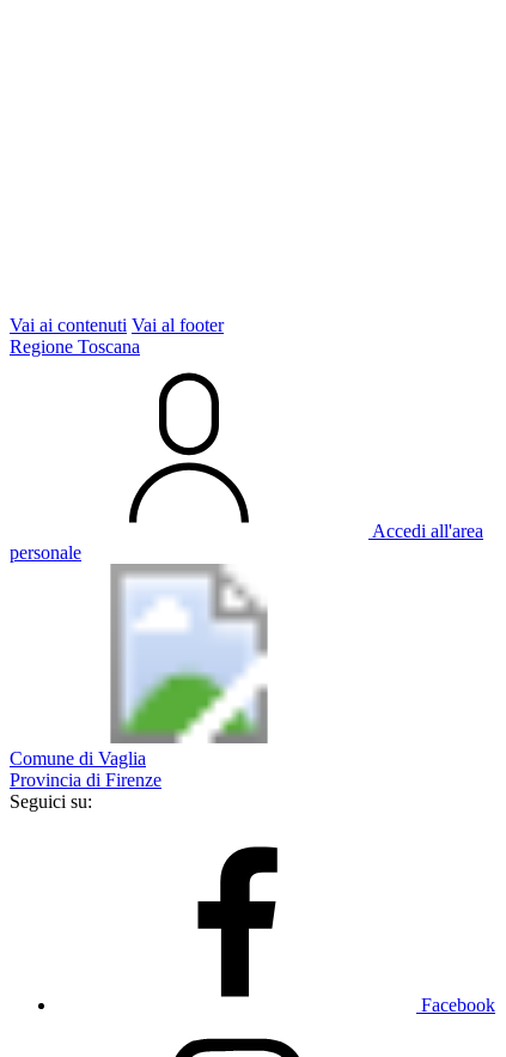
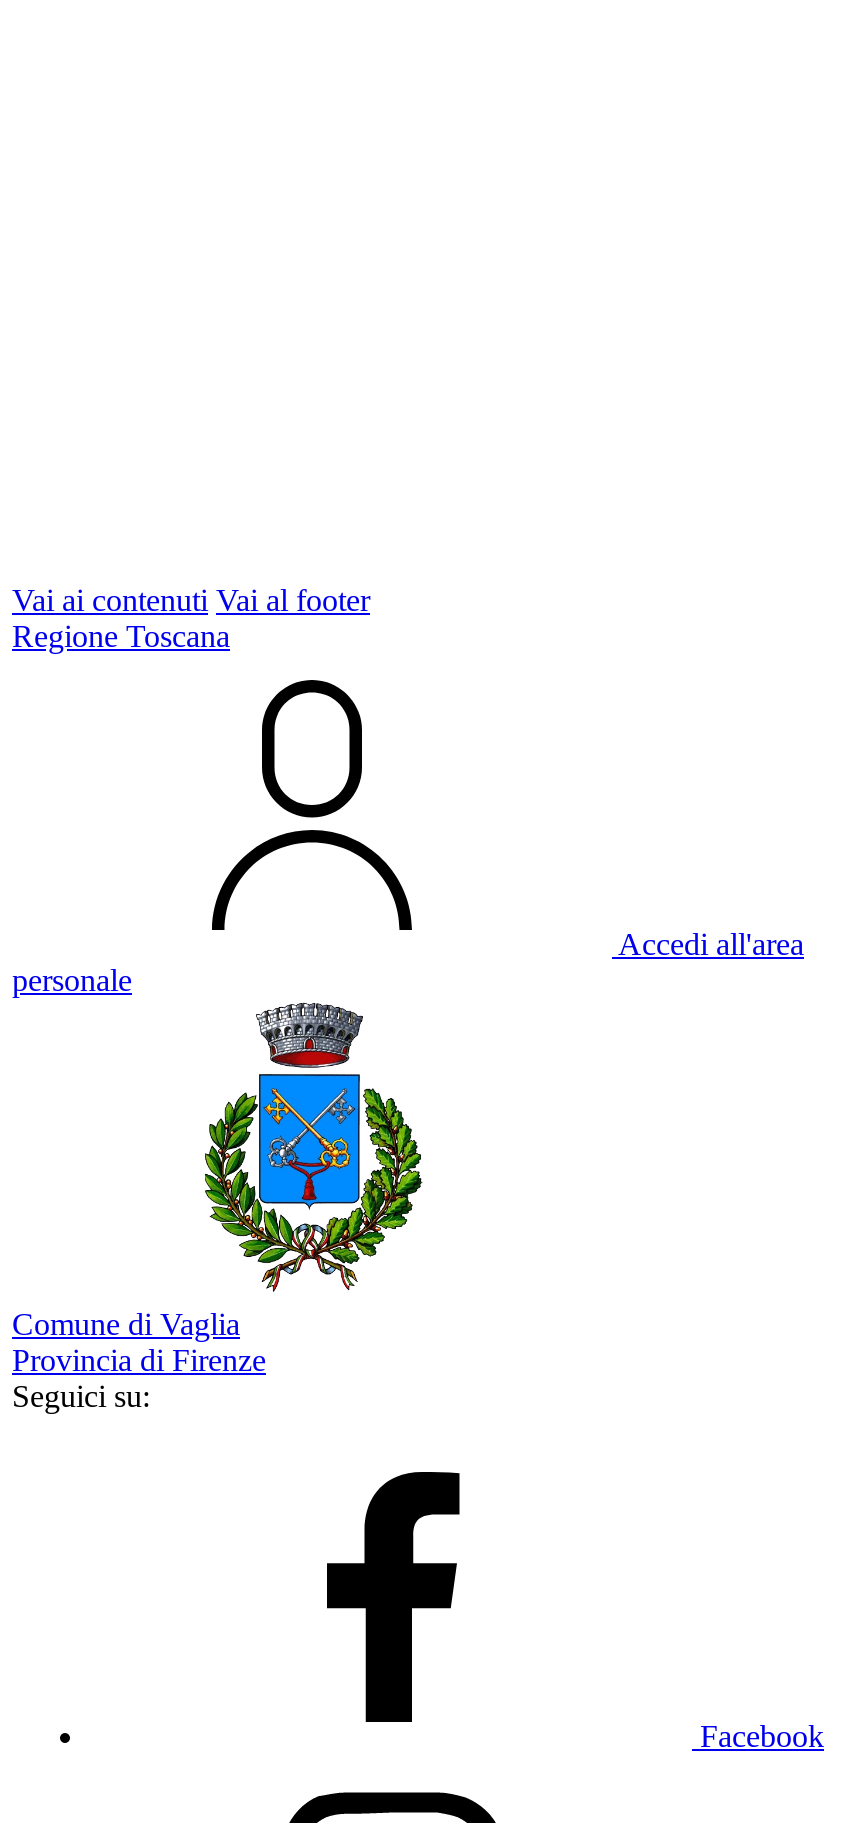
- [image]
+ [image]
